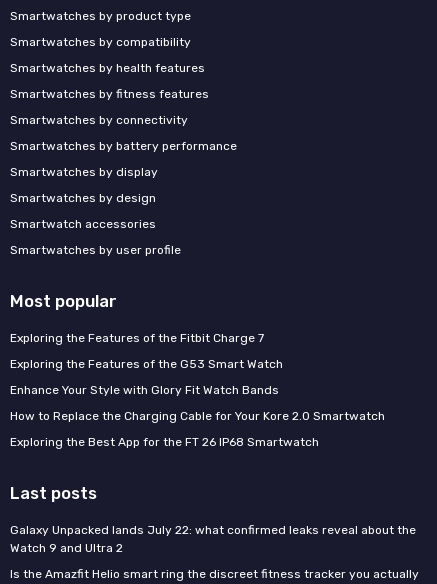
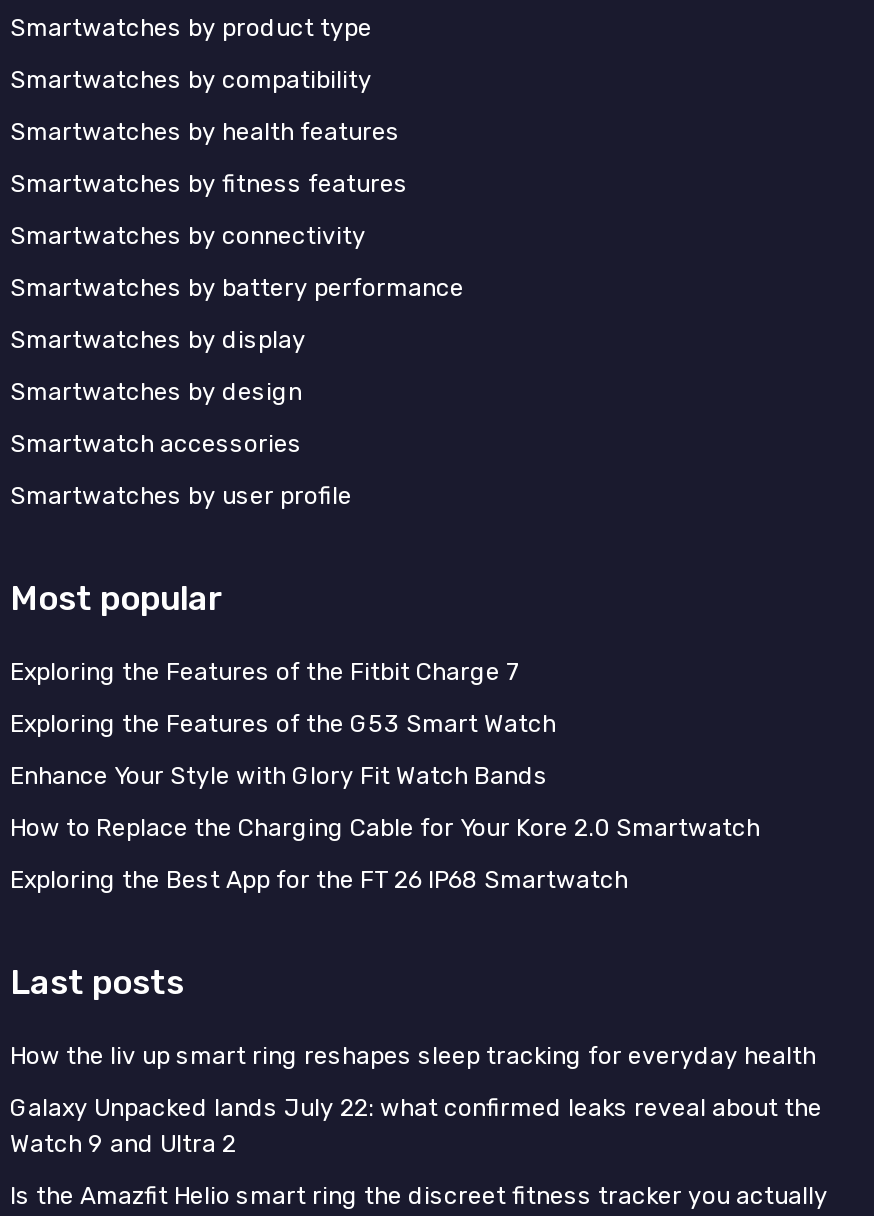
+ How the liv up smart ring reshapes sleep tracking for everyday health
